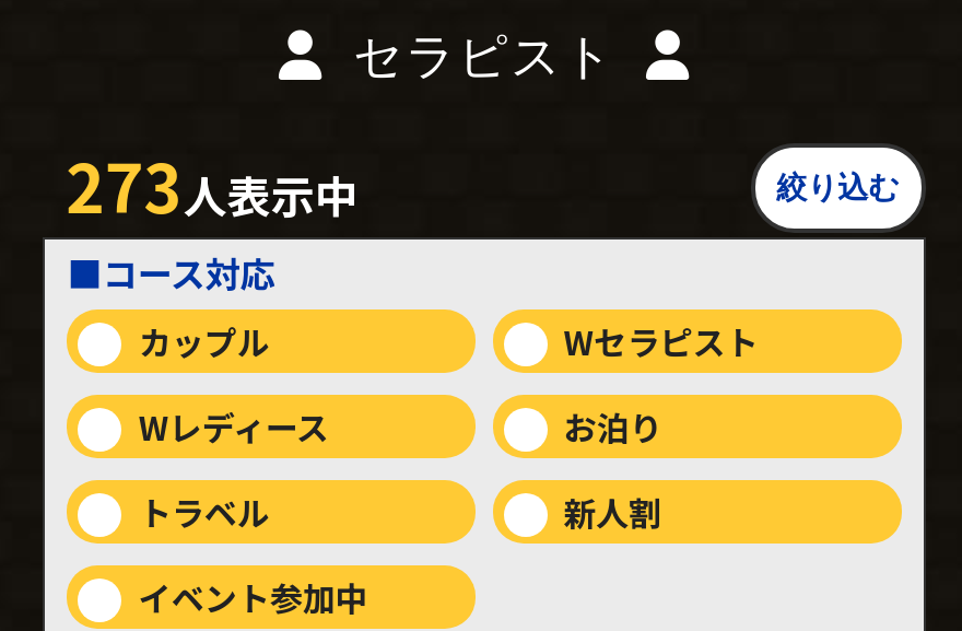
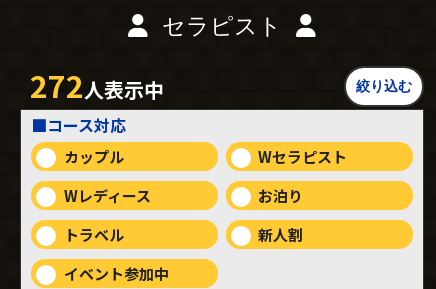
- 273人表示中
+ 272人表示中
